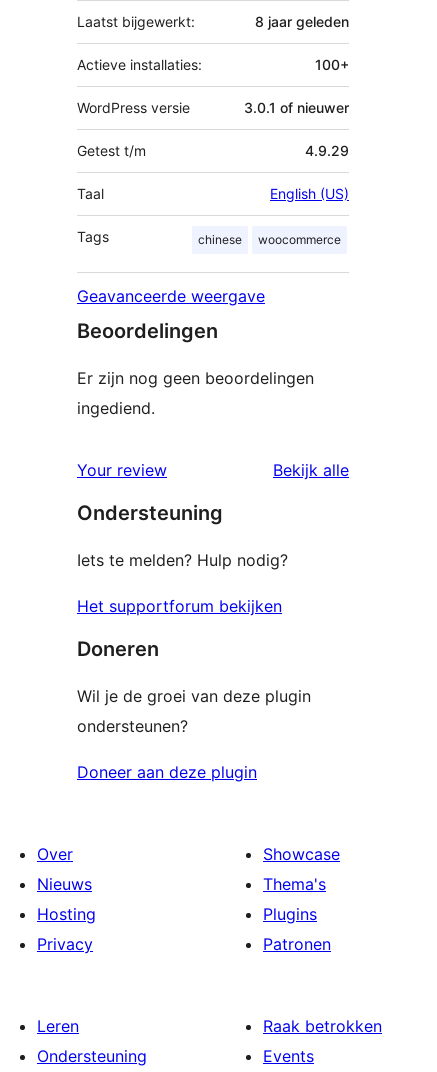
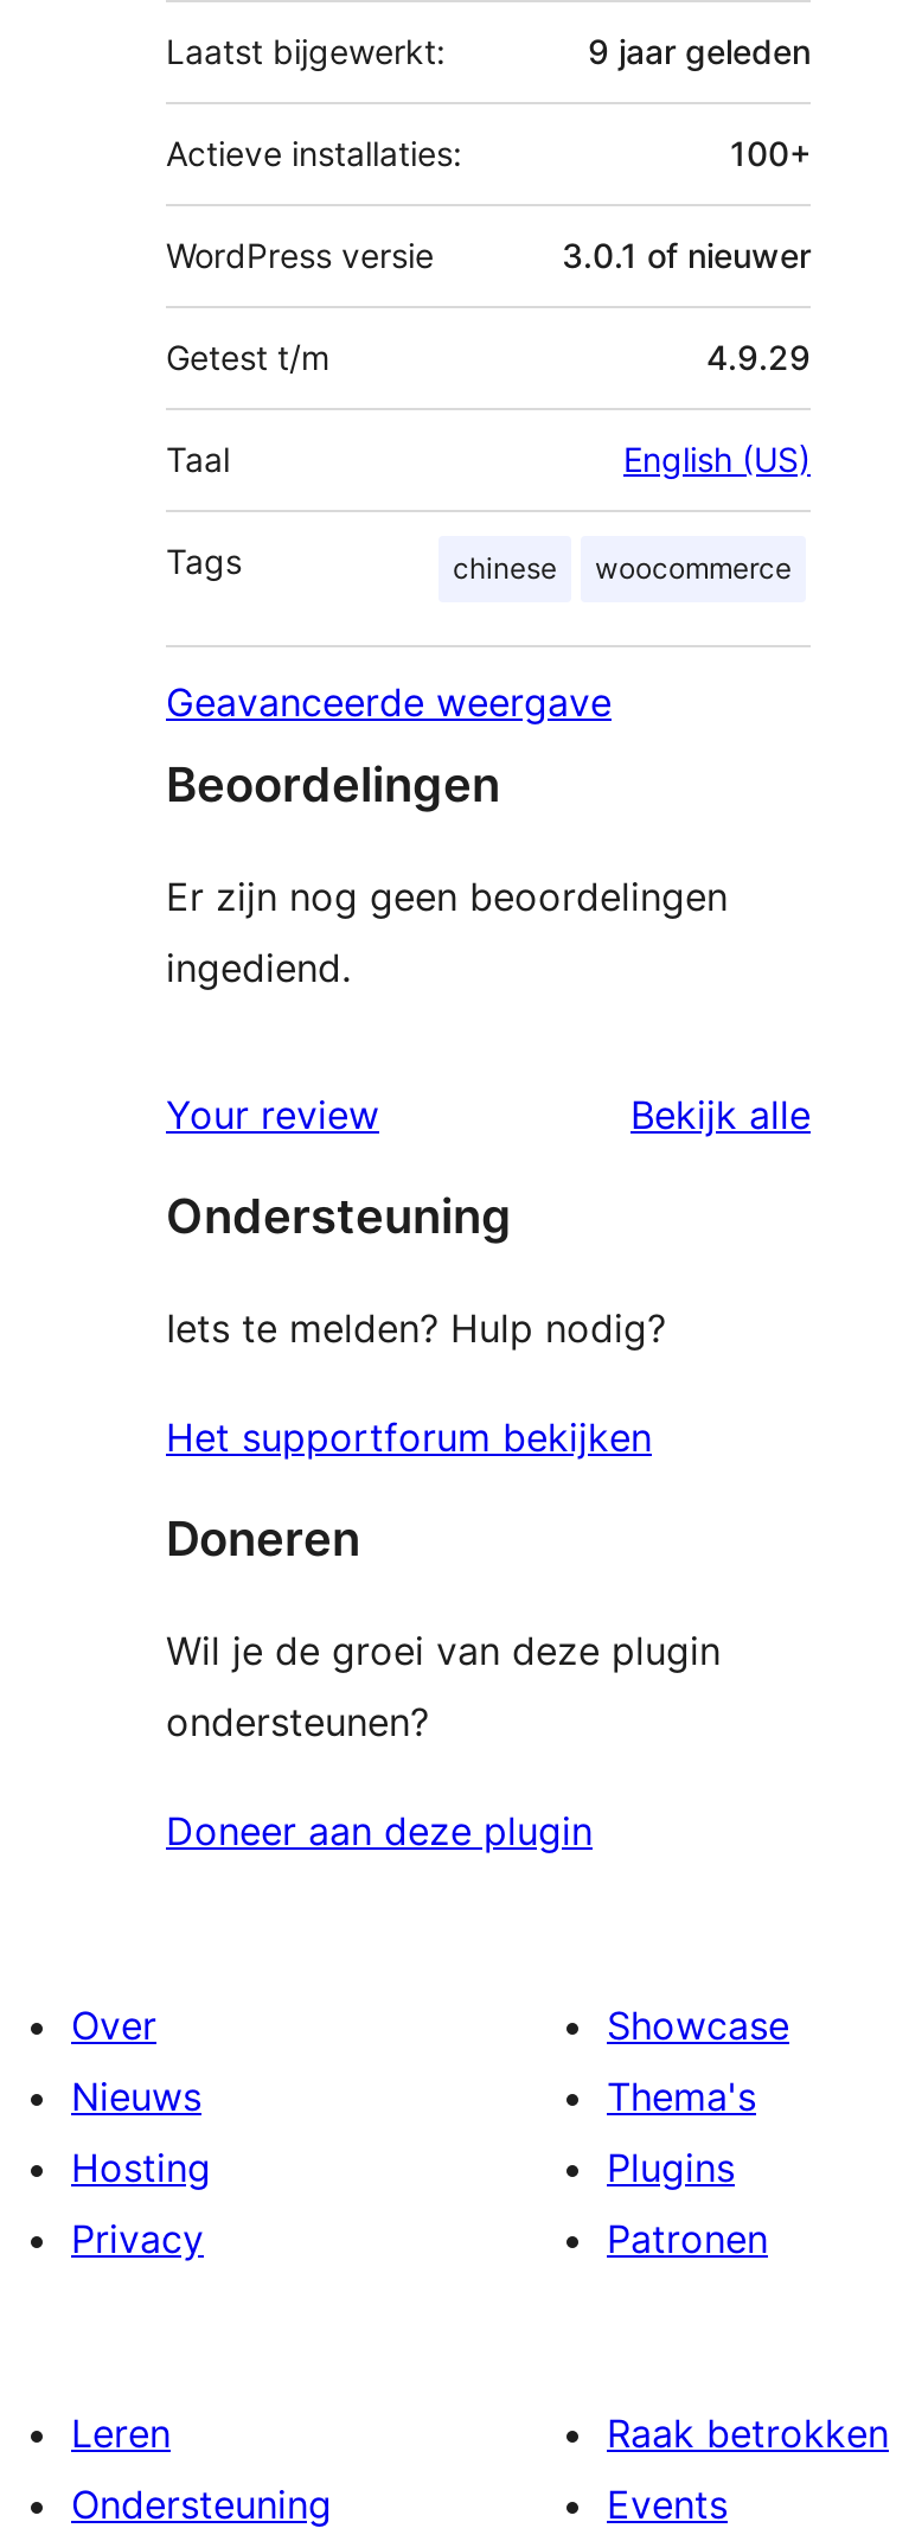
- 8 jaar geleden
+ 9 jaar geleden
